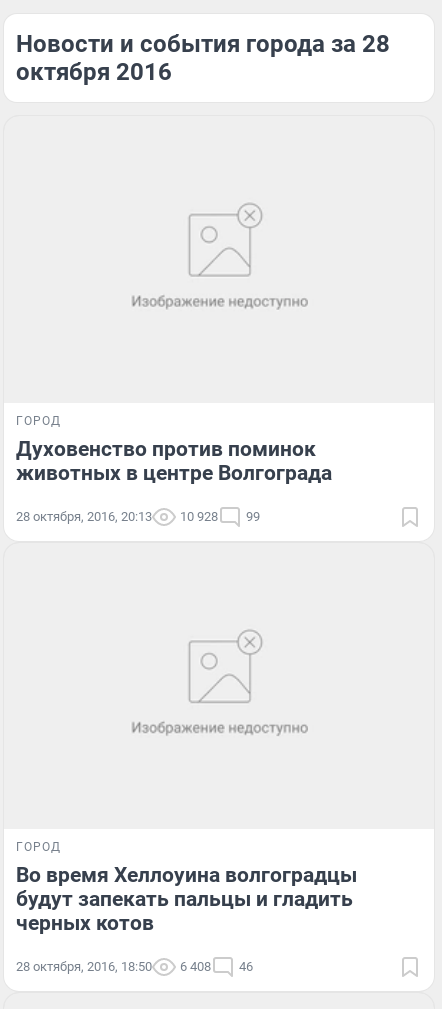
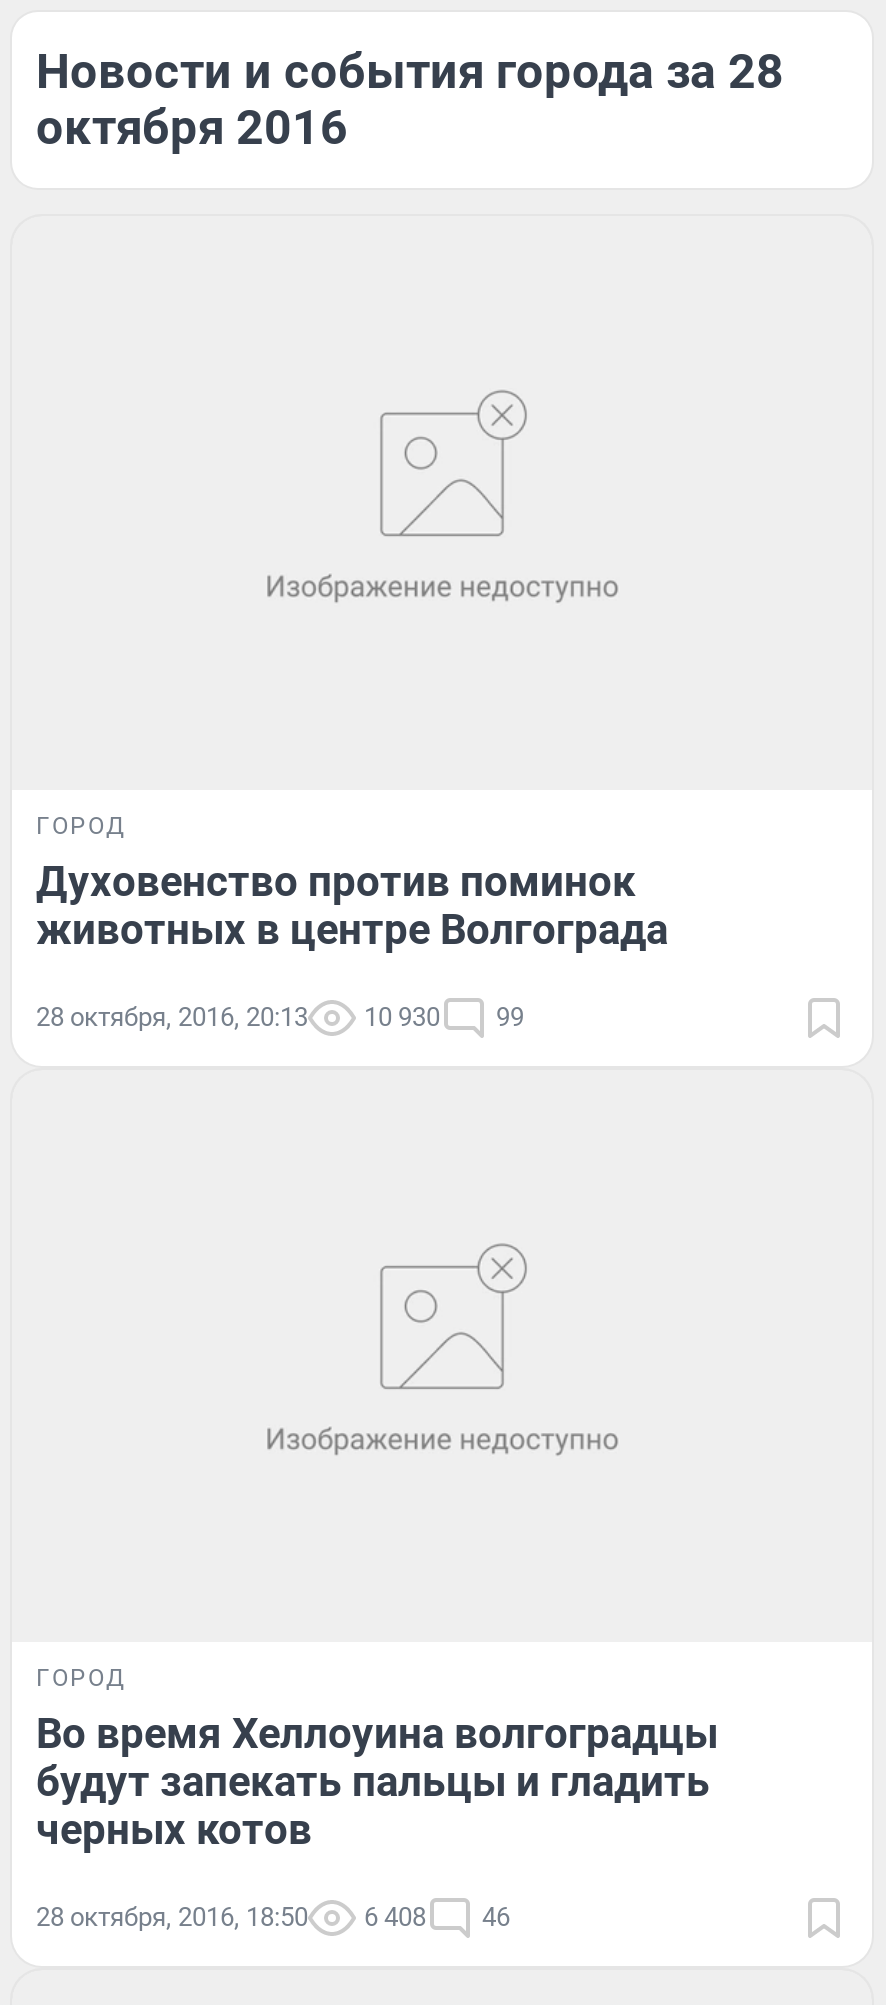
- 28 октября, 2016, 20:13 10 928 99
+ 28 октября, 2016, 20:13 10 930 99
